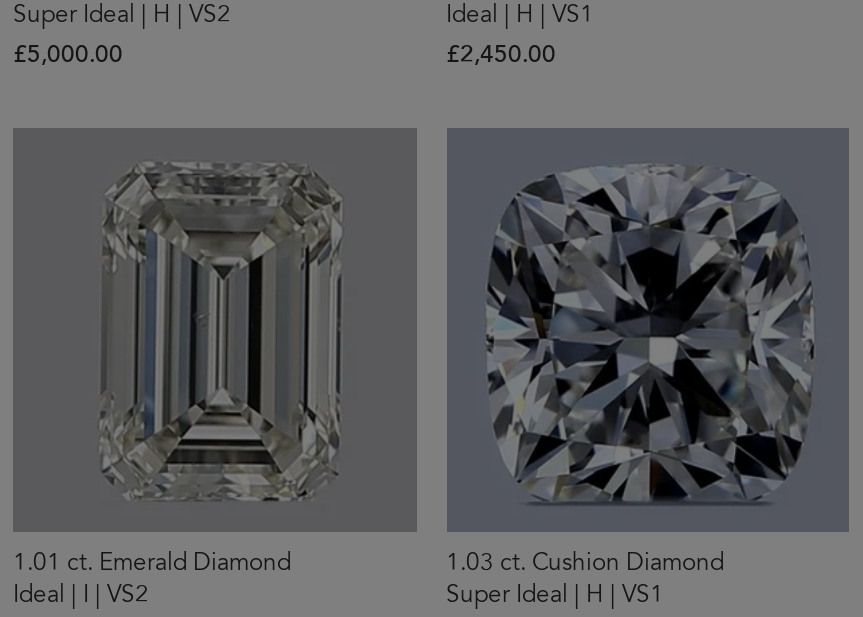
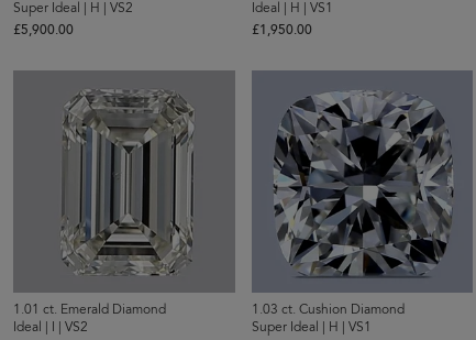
- £‌5,000.00
+ £‌5,900.00

- £‌2,450.00
+ £‌1,950.00
